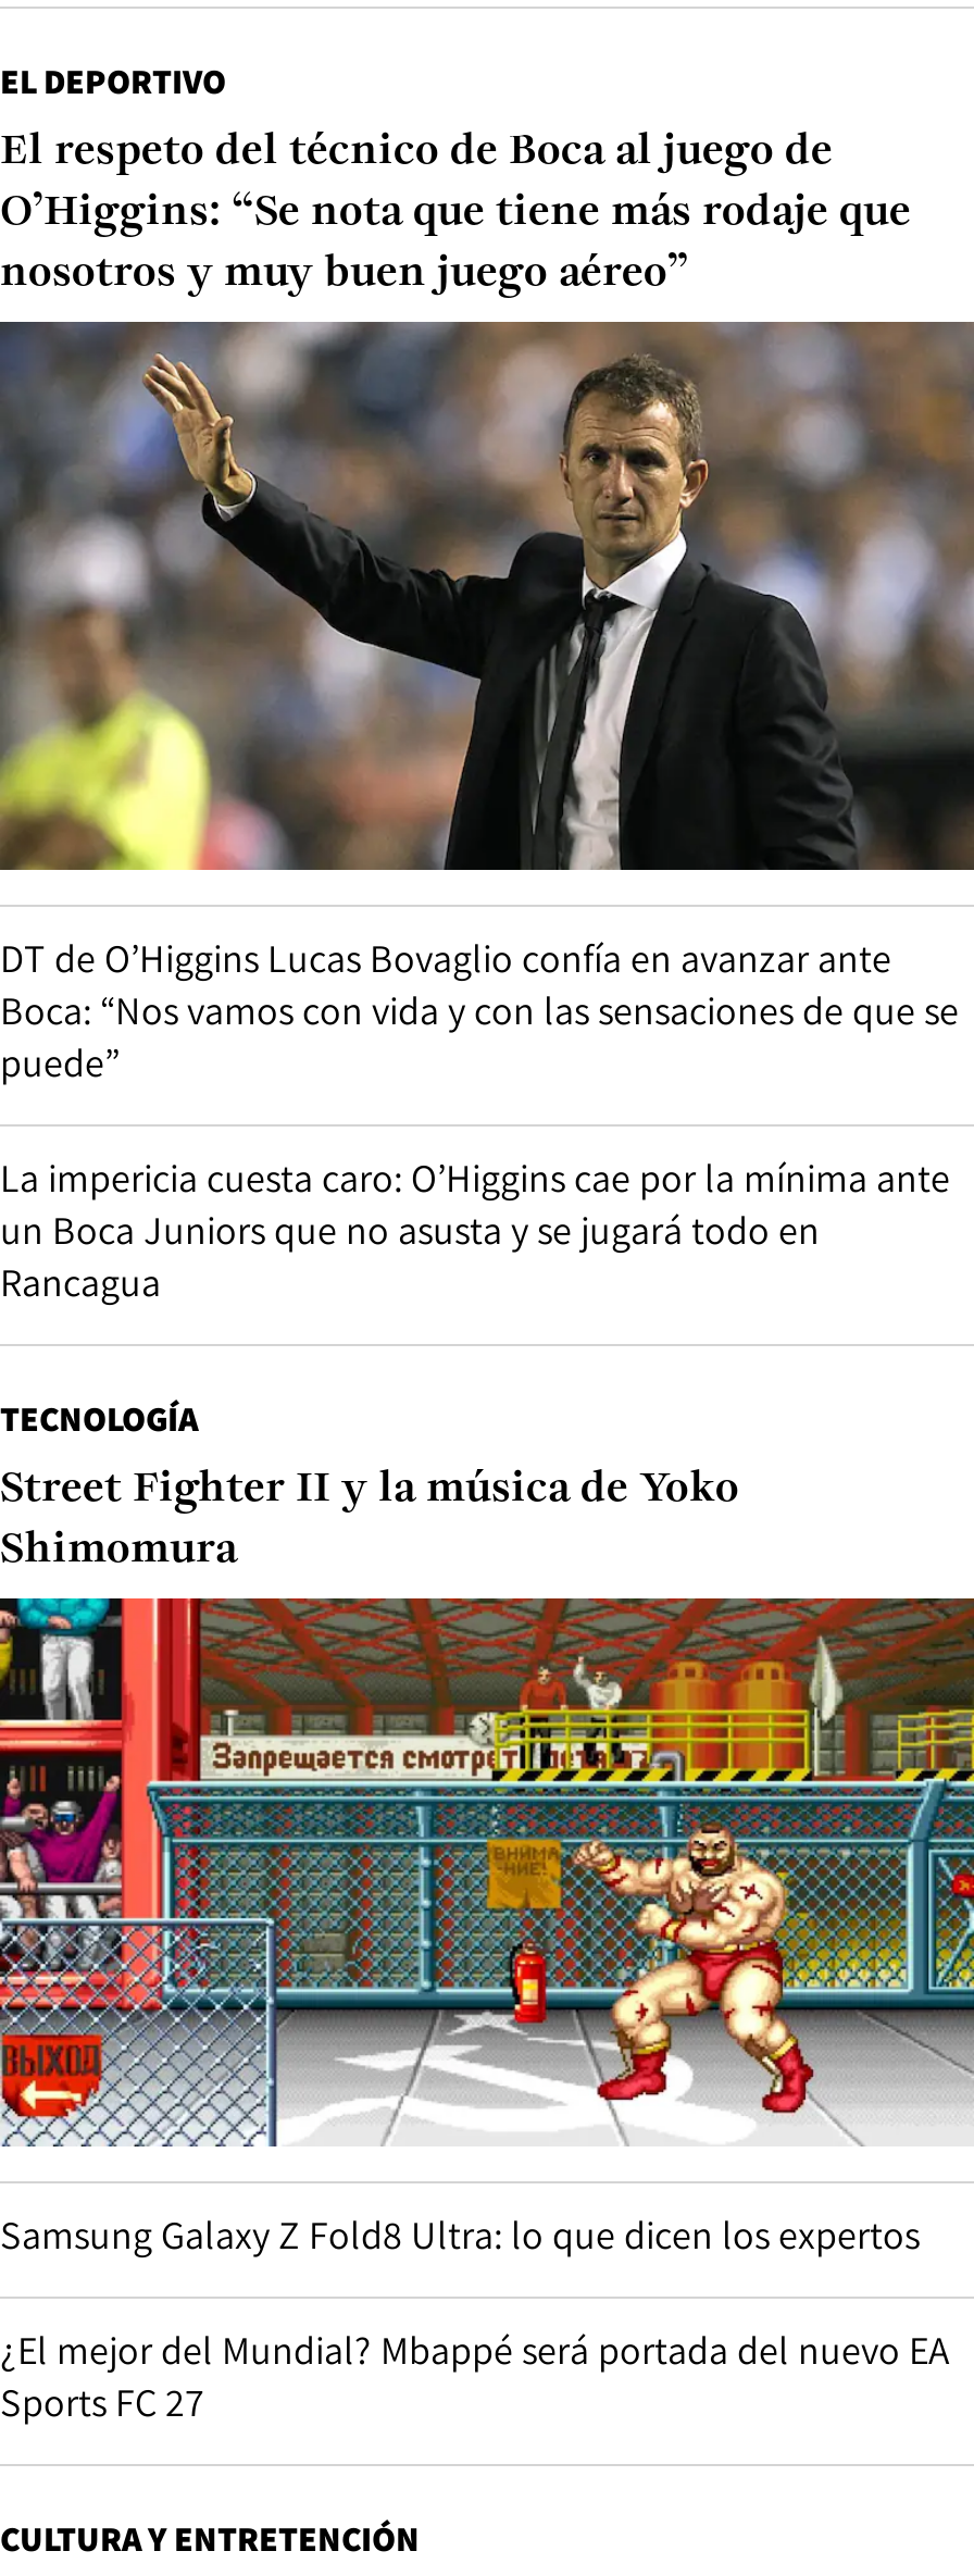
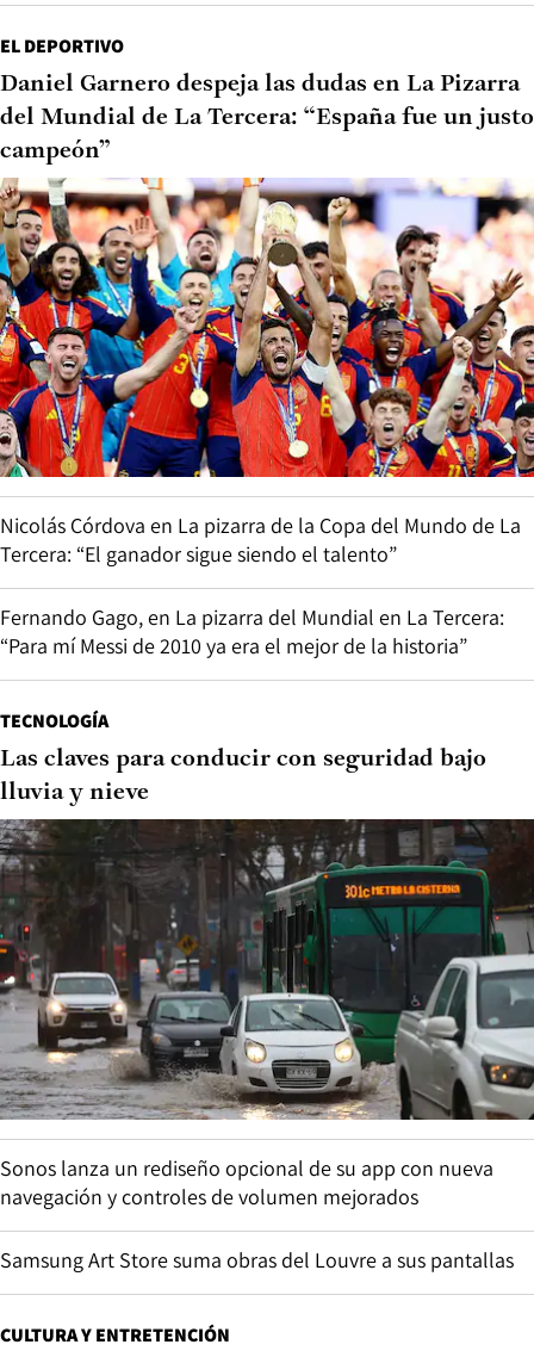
- El respeto del técnico de Boca al juego de
- O’Higgins: “Se nota que tiene más rodaje que
- nosotros y muy buen juego aéreo”
+ Daniel Garnero despeja las dudas en La Pizarra
+ del Mundial de La Tercera: “España fue un justo
+ campeón”

- [image]
- DT de O’Higgins Lucas Bovaglio confía en avanzar ante
- Boca: “Nos vamos con vida y con las sensaciones de que se
- puede”
+ [image]
+ Nicolás Córdova en La pizarra de la Copa del Mundo de La
+ Tercera: “El ganador sigue siendo el talento”

- La impericia cuesta caro: O’Higgins cae por la mínima ante
- un Boca Juniors que no asusta y se jugará todo en
- Rancagua
+ Fernando Gago, en La pizarra del Mundial en La Tercera:
+ “Para mí Messi de 2010 ya era el mejor de la historia”

- Street Fighter II y la música de Yoko
- Shimomura
+ Las claves para conducir con seguridad bajo
+ lluvia y nieve

- [image]
- Samsung Galaxy Z Fold8 Ultra: lo que dicen los expertos
+ [image]
+ Sonos lanza un rediseño opcional de su app con nueva
+ navegación y controles de volumen mejorados

- ¿El mejor del Mundial? Mbappé será portada del nuevo EA
- Sports FC 27
+ Samsung Art Store suma obras del Louvre a sus pantallas
